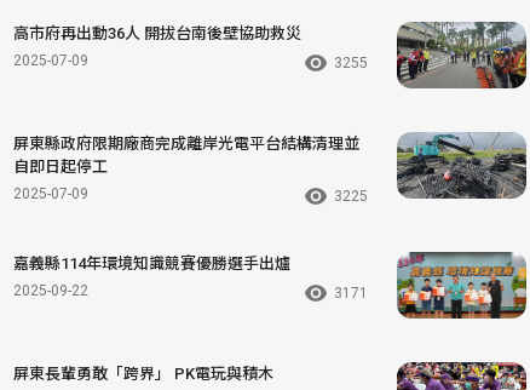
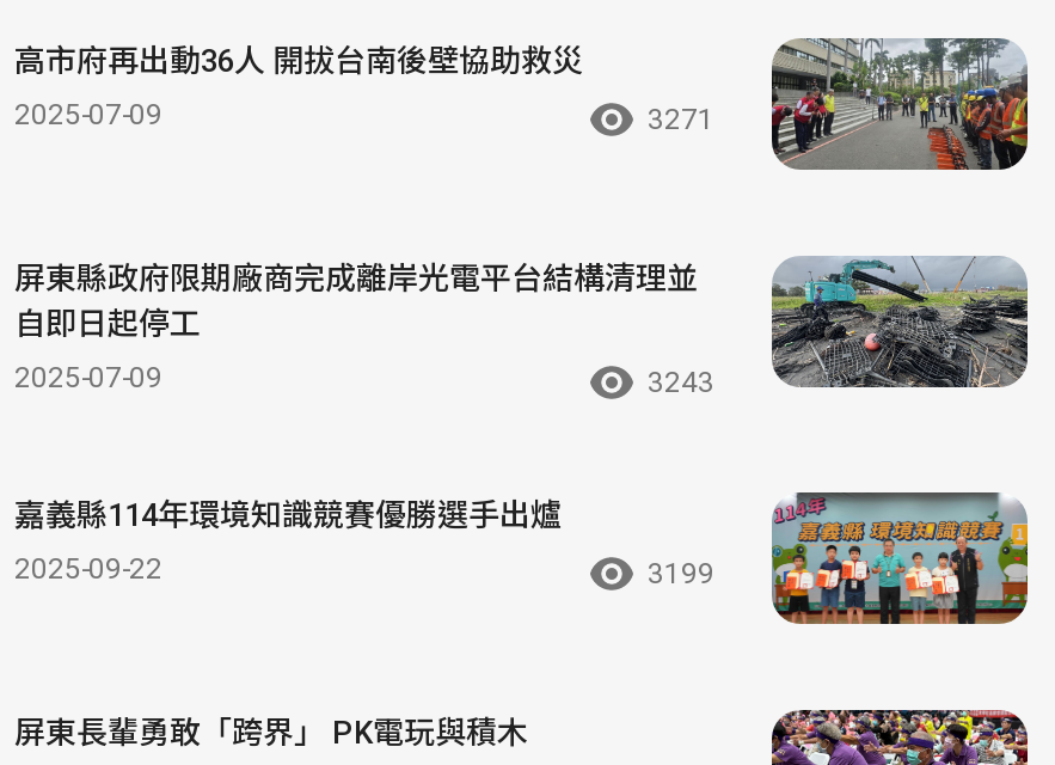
- 3255
+ 3271

- 3225
+ 3243

- 3171
+ 3199
